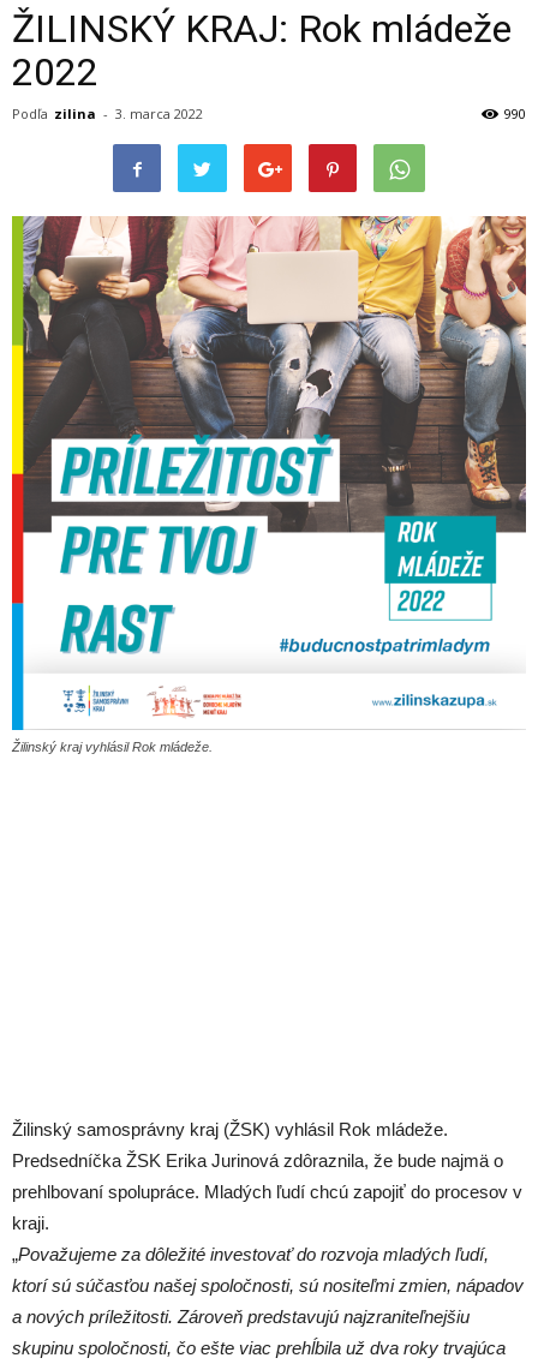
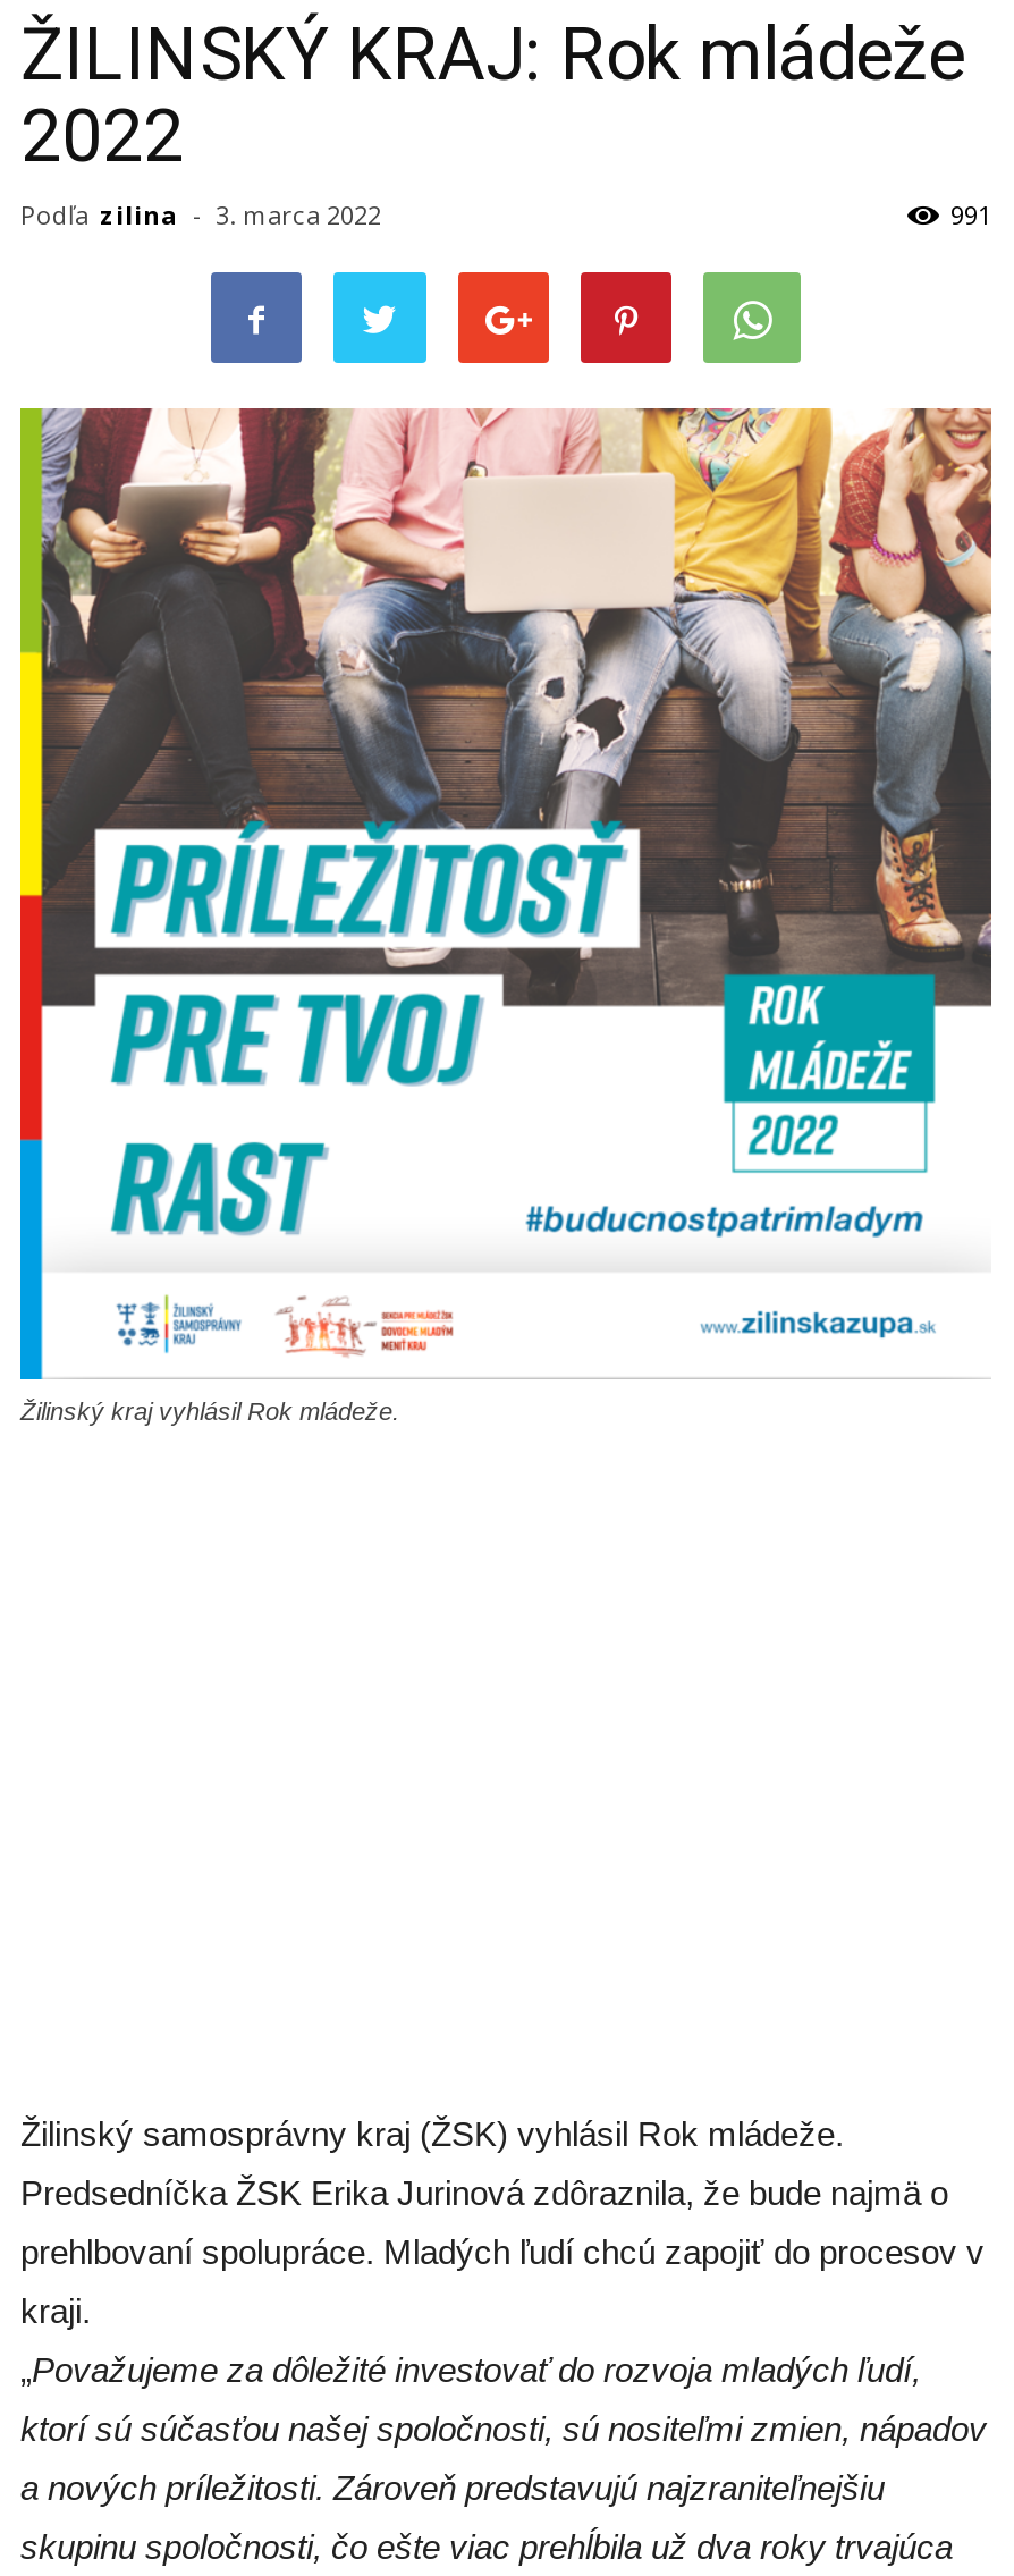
- 990
+ 991
